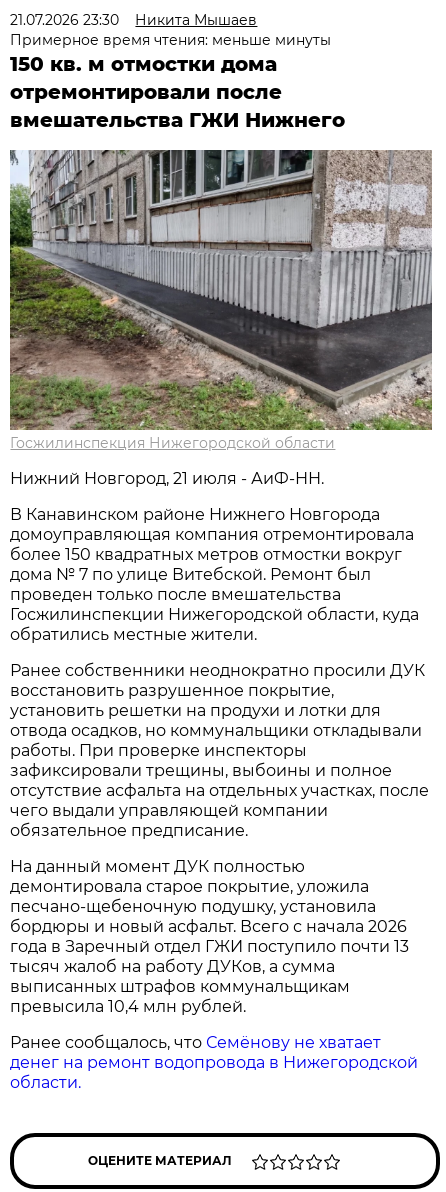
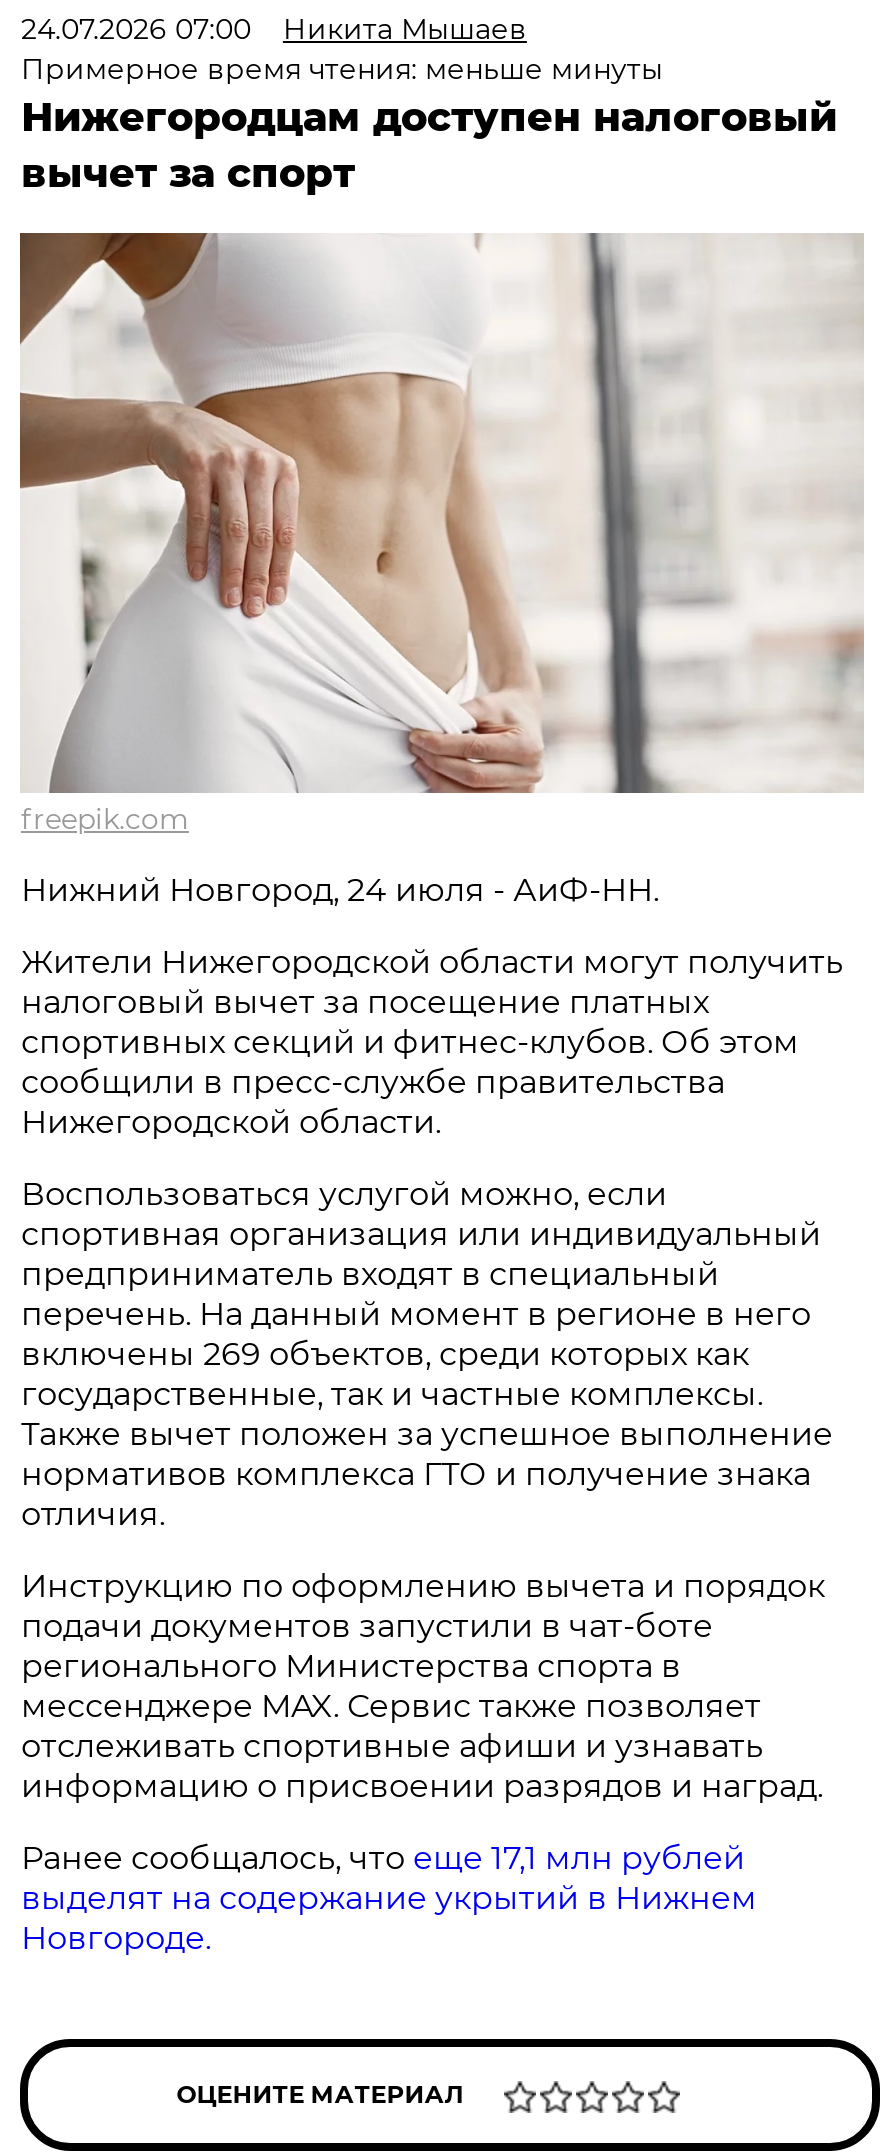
- 21.07.2026 23:30 Никита Мышаев
+ 24.07.2026 07:00 Никита Мышаев

- 150 кв. м отмостки дома
- отремонтировали после
- вмешательства ГЖИ Нижнего
+ Нижегородцам доступен налоговый
+ вычет за спорт

- [image]
- Госжилинспекция Нижегородской области
+ [image]
+ freepik.com

- Нижний Новгород, 21 июля - АиФ-НН.
+ Нижний Новгород, 24 июля - АиФ-НН.

- В Канавинском районе Нижнего Новгорода
- домоуправляющая компания отремонтировала
- более 150 квадратных метров отмостки вокруг
- дома № 7 по улице Витебской. Ремонт был
- проведен только после вмешательства
- Госжилинспекции Нижегородской области, куда
- обратились местные жители.
+ Жители Нижегородской области могут получить
+ налоговый вычет за посещение платных
+ спортивных секций и фитнес-клубов. Об этом
+ сообщили в пресс-службе правительства
+ Нижегородской области.

- Ранее собственники неоднократно просили ДУК
- восстановить разрушенное покрытие,
- установить решетки на продухи и лотки для
- отвода осадков, но коммунальщики откладывали
- работы. При проверке инспекторы
- зафиксировали трещины, выбоины и полное
- отсутствие асфальта на отдельных участках, после
- чего выдали управляющей компании
- обязательное предписание.
+ Воспользоваться услугой можно, если
+ спортивная организация или индивидуальный
+ предприниматель входят в специальный
+ перечень. На данный момент в регионе в него
+ включены 269 объектов, среди которых как
+ государственные, так и частные комплексы.
+ Также вычет положен за успешное выполнение
+ нормативов комплекса ГТО и получение знака
+ отличия.

- На данный момент ДУК полностью
- демонтировала старое покрытие, уложила
- песчано-щебеночную подушку, установила
- бордюры и новый асфальт. Всего с начала 2026
- года в Заречный отдел ГЖИ поступило почти 13
- тысяч жалоб на работу ДУКов, а сумма
- выписанных штрафов коммунальщикам
- превысила 10,4 млн рублей.
+ Инструкцию по оформлению вычета и порядок
+ подачи документов запустили в чат-боте
+ регионального Министерства спорта в
+ мессенджере MAX. Сервис также позволяет
+ отслеживать спортивные афиши и узнавать
+ информацию о присвоении разрядов и наград.

- Ранее сообщалось, что Семёнову не хватает
- денег на ремонт водопровода в Нижегородской
- области.
+ Ранее сообщалось, что еще 17,1 млн рублей
+ выделят на содержание укрытий в Нижнем
+ Новгороде.
